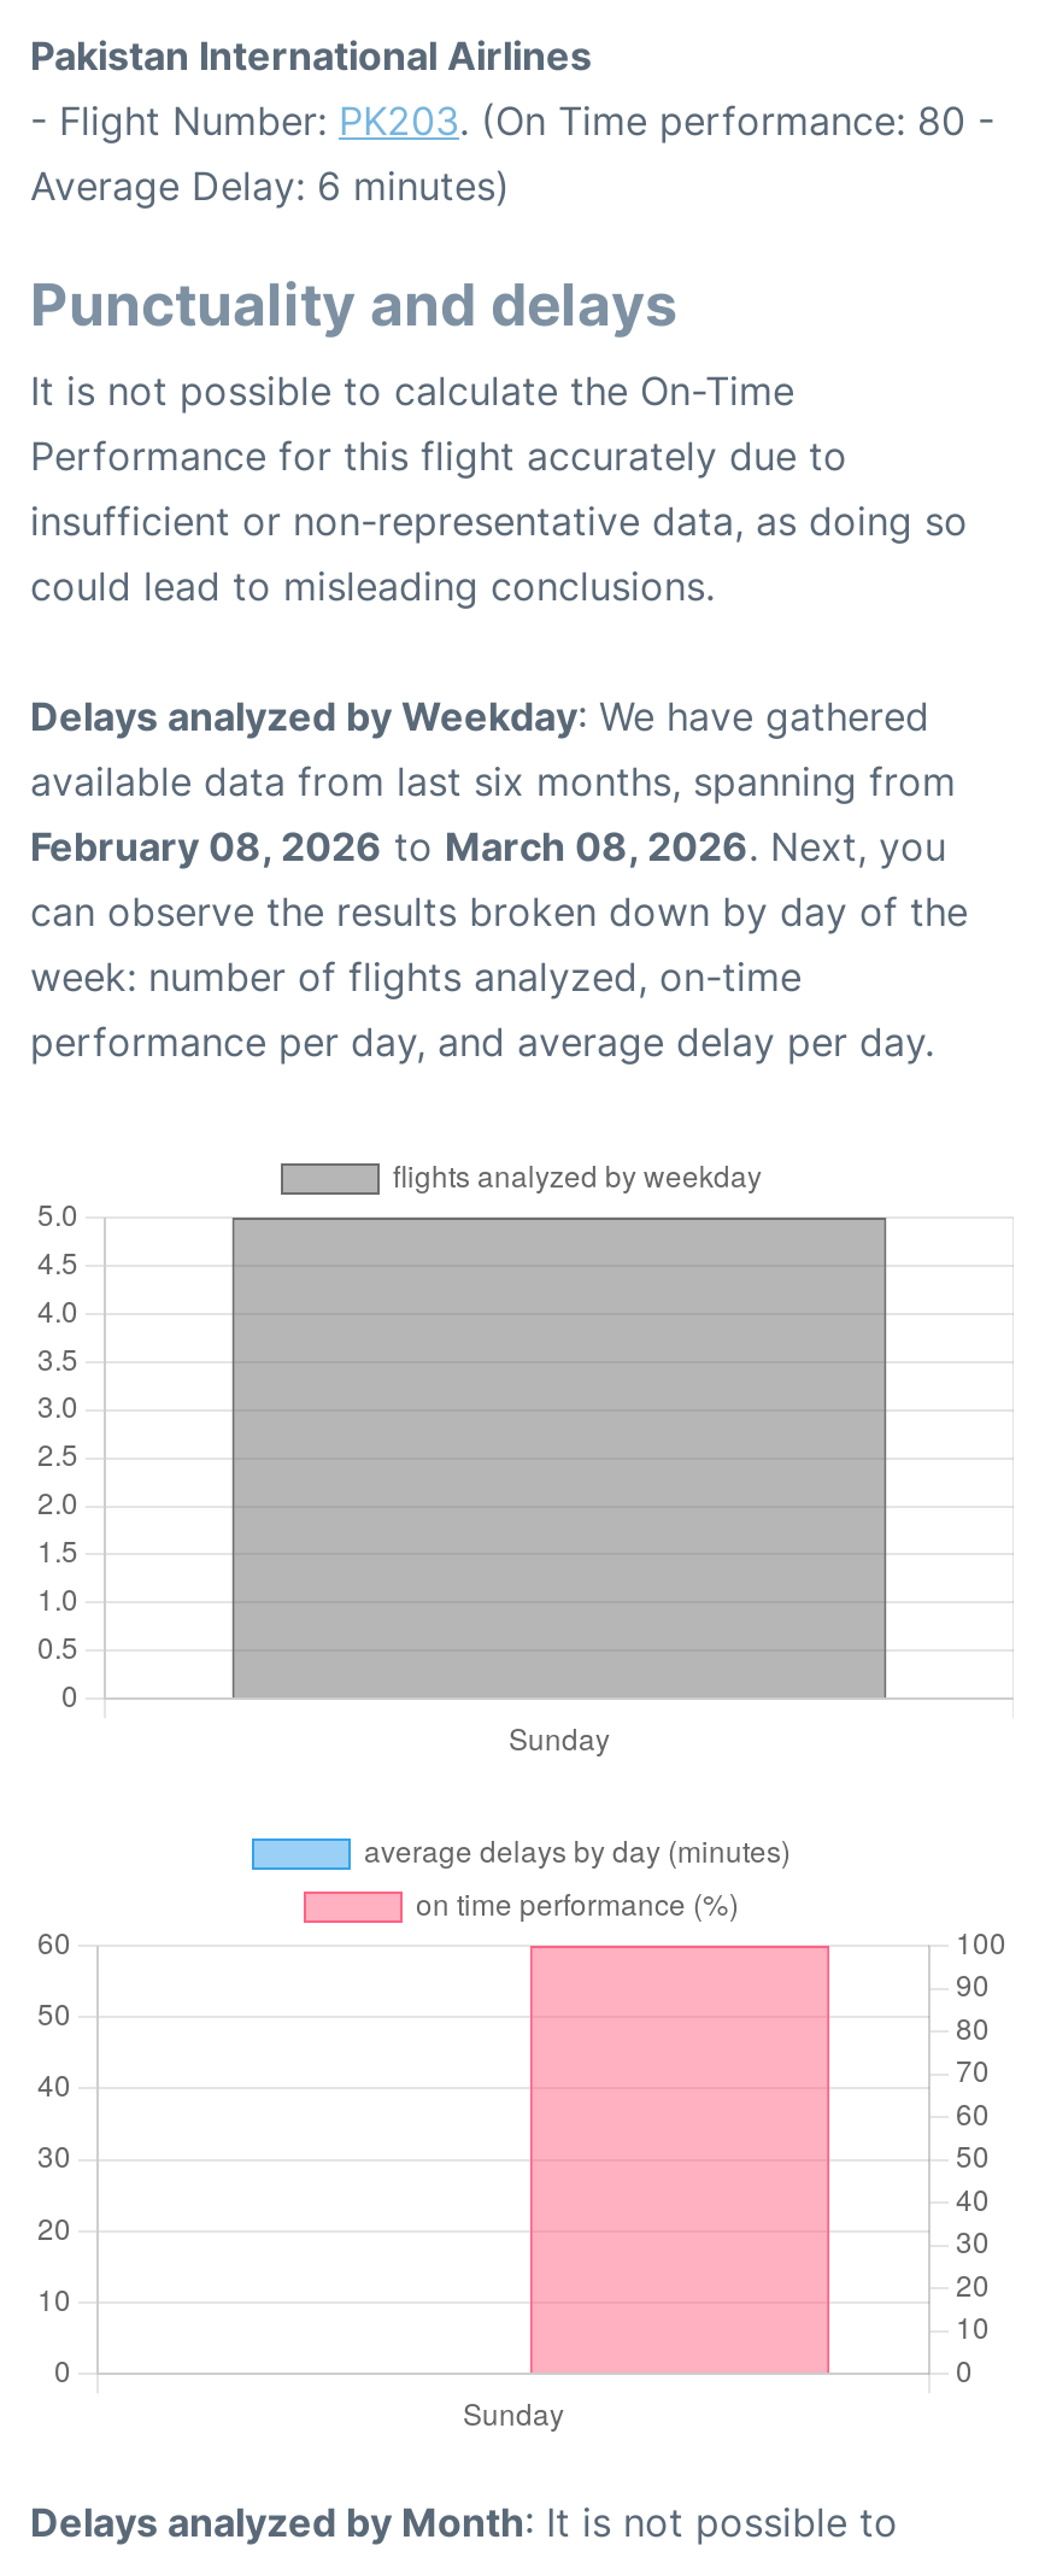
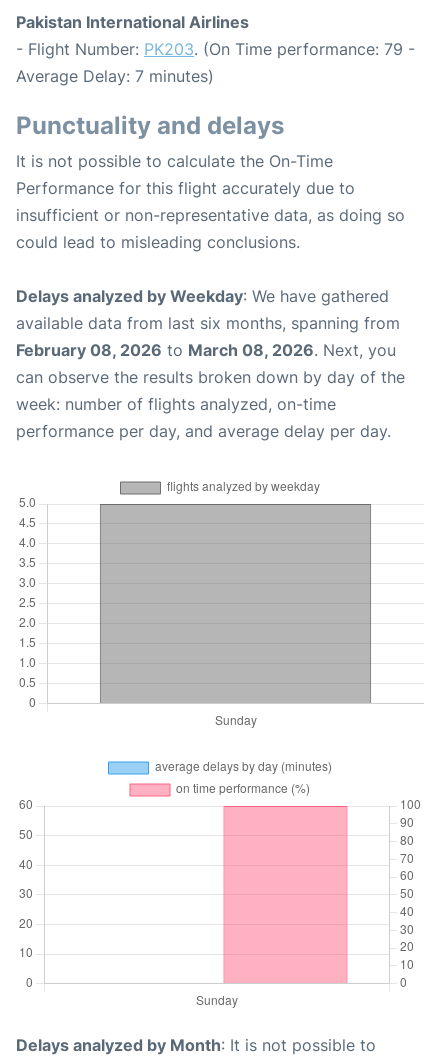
- - Flight Number: PK203. (On Time performance: 80 -
+ - Flight Number: PK203. (On Time performance: 79 -

- Average Delay: 6 minutes)
+ Average Delay: 7 minutes)
